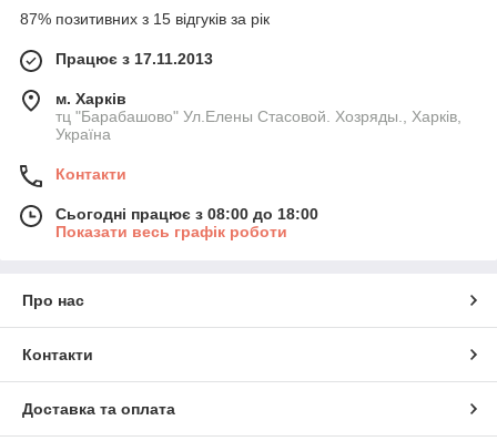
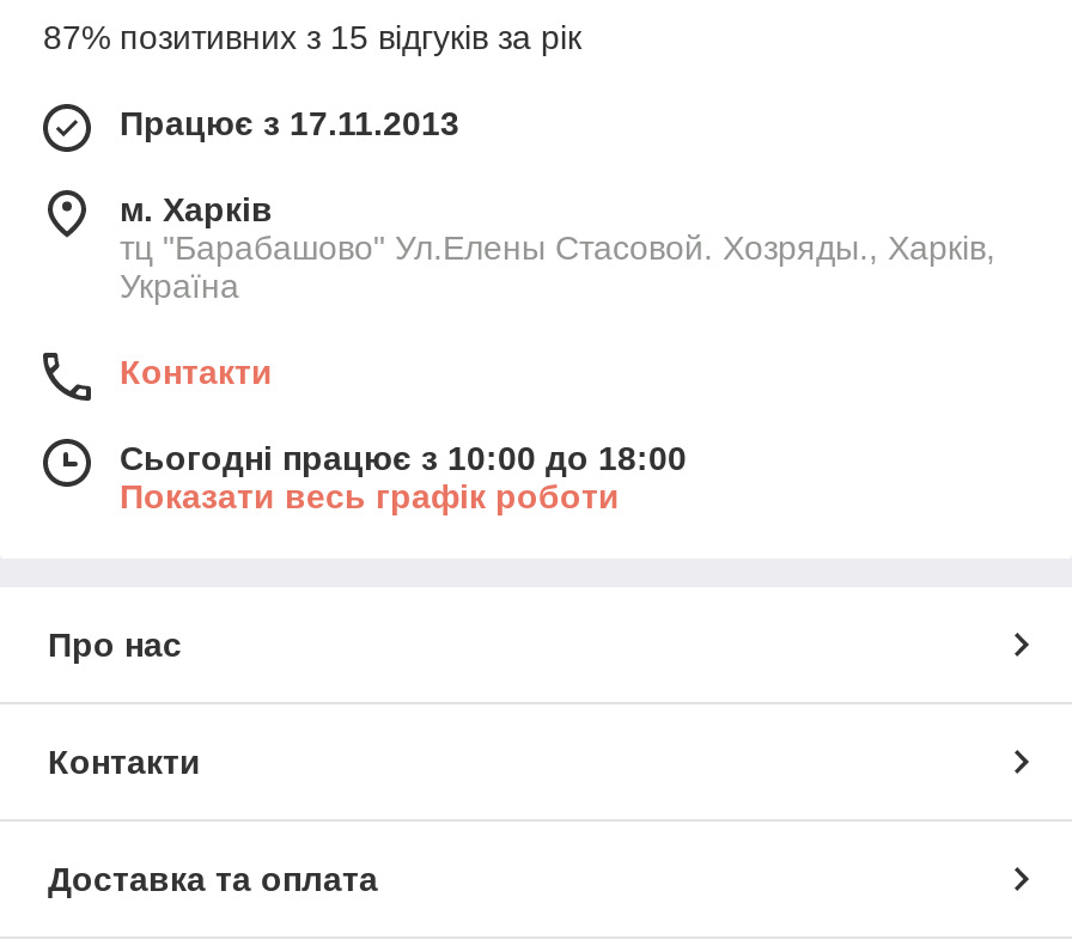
- Сьогодні працює з 08:00 до 18:00
+ Сьогодні працює з 10:00 до 18:00
